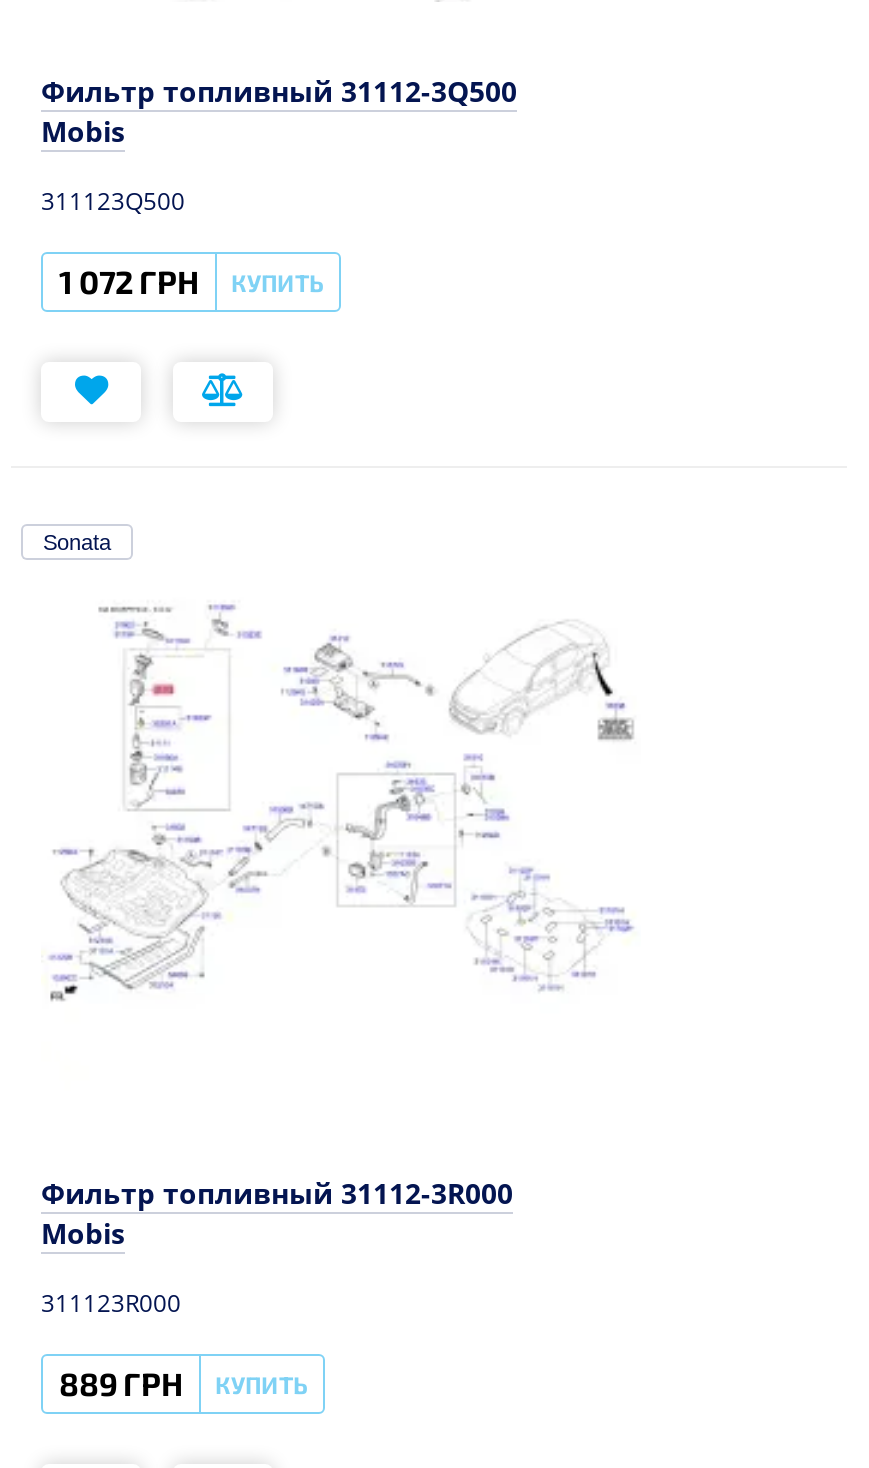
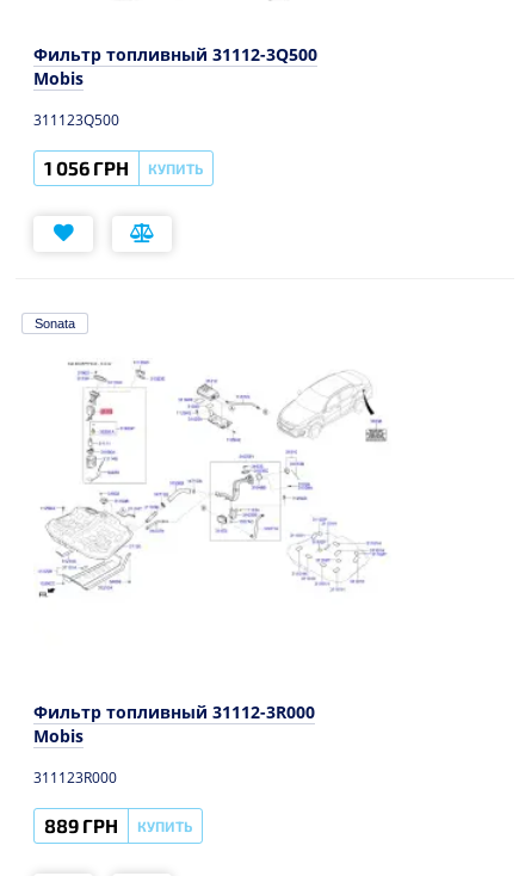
- 1 072 ГРН КУПИТЬ
+ 1 056 ГРН КУПИТЬ
